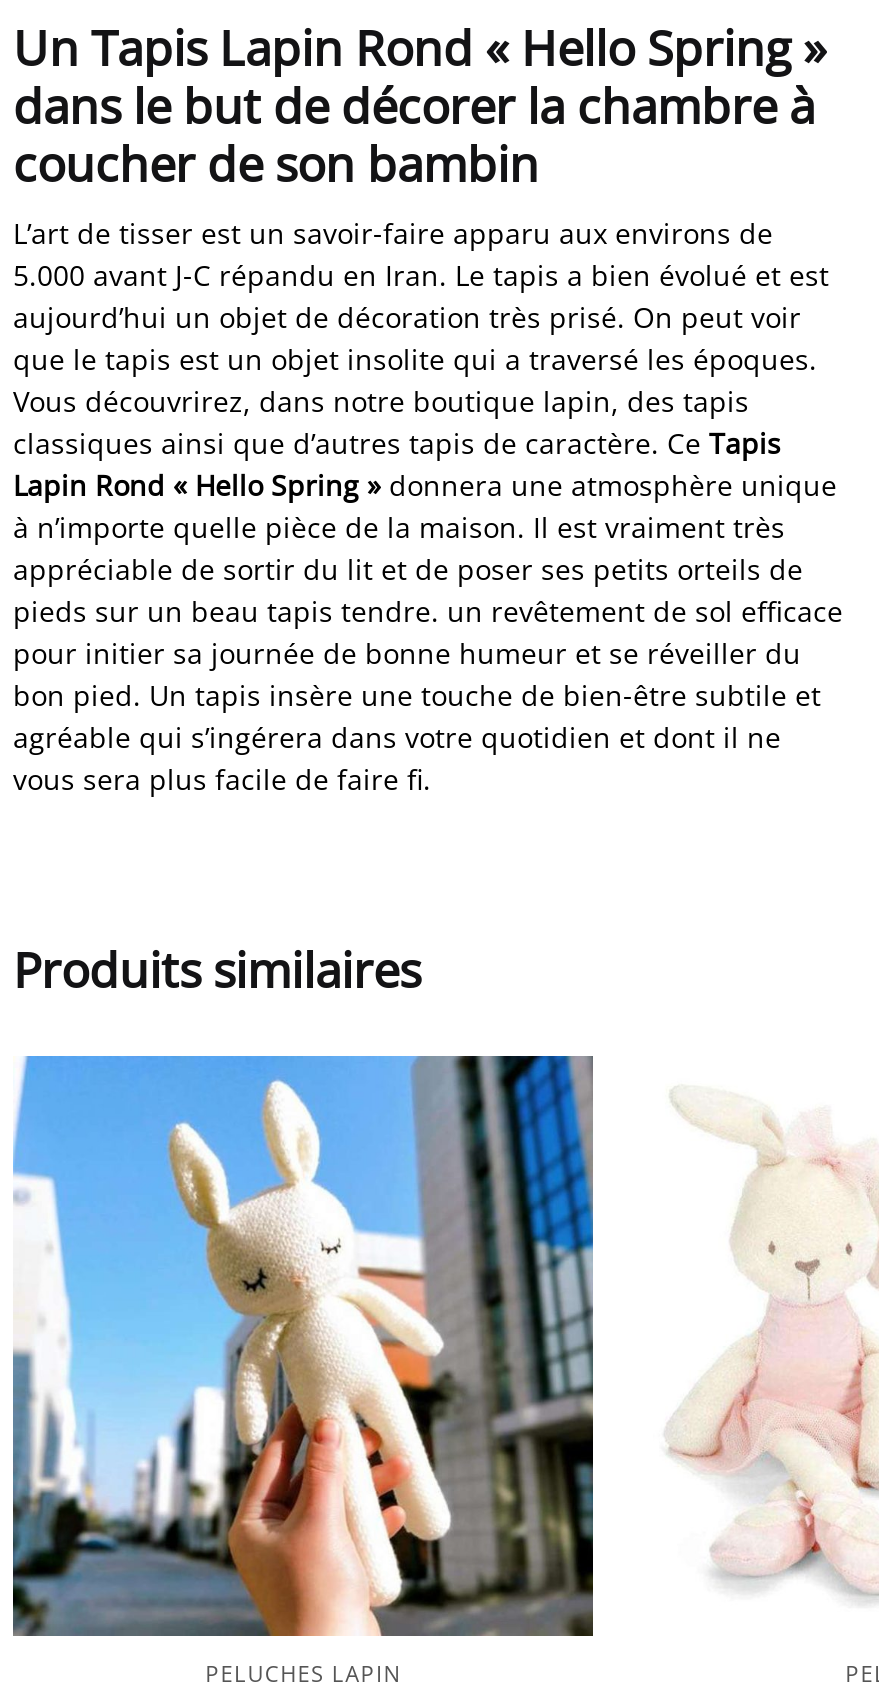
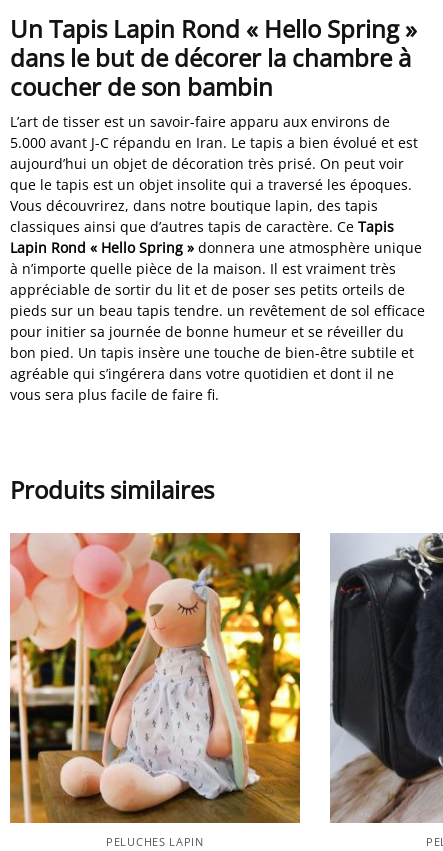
- [image]
+ [image]

- [image]
+ [image]
